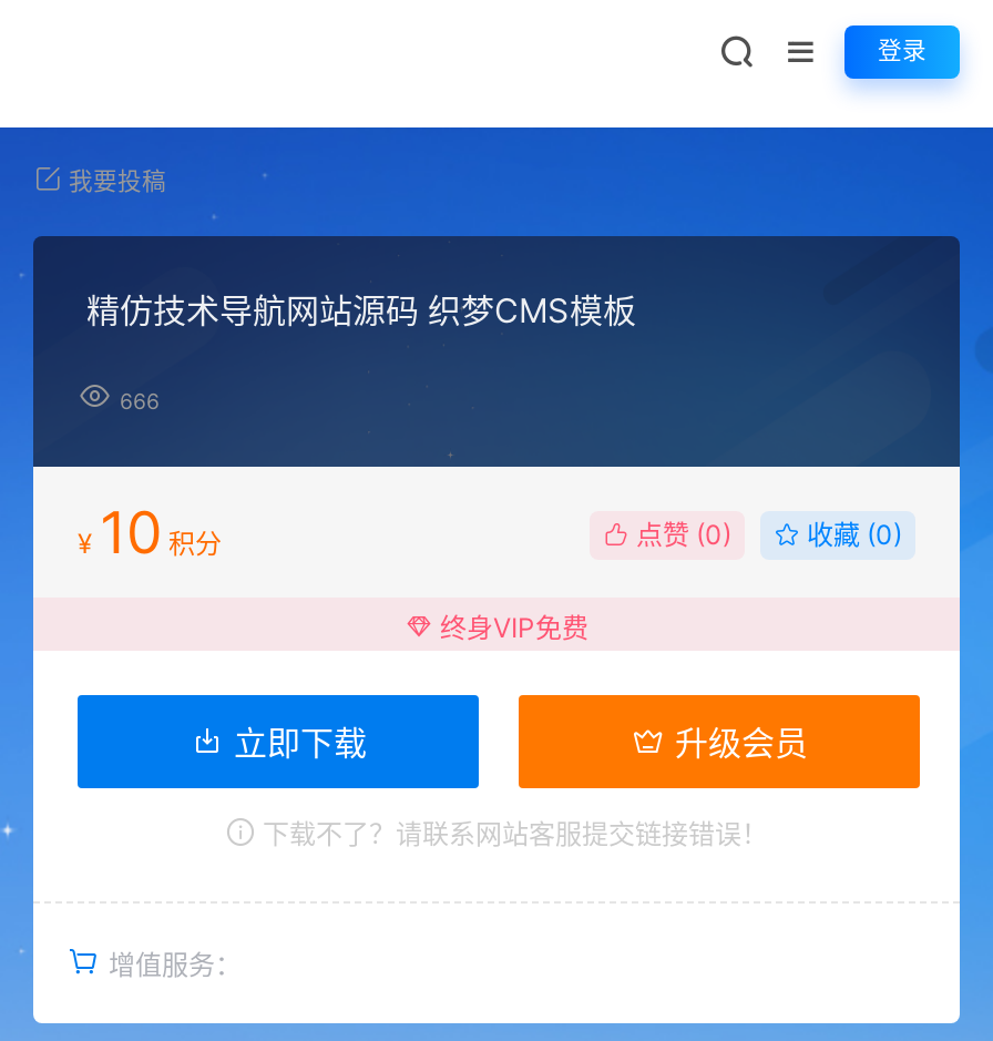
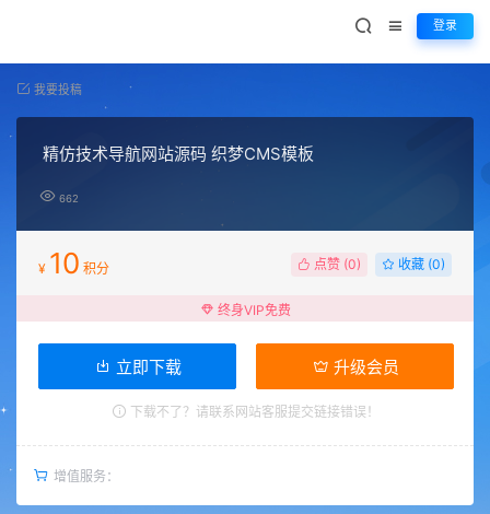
- 666
+ 662
